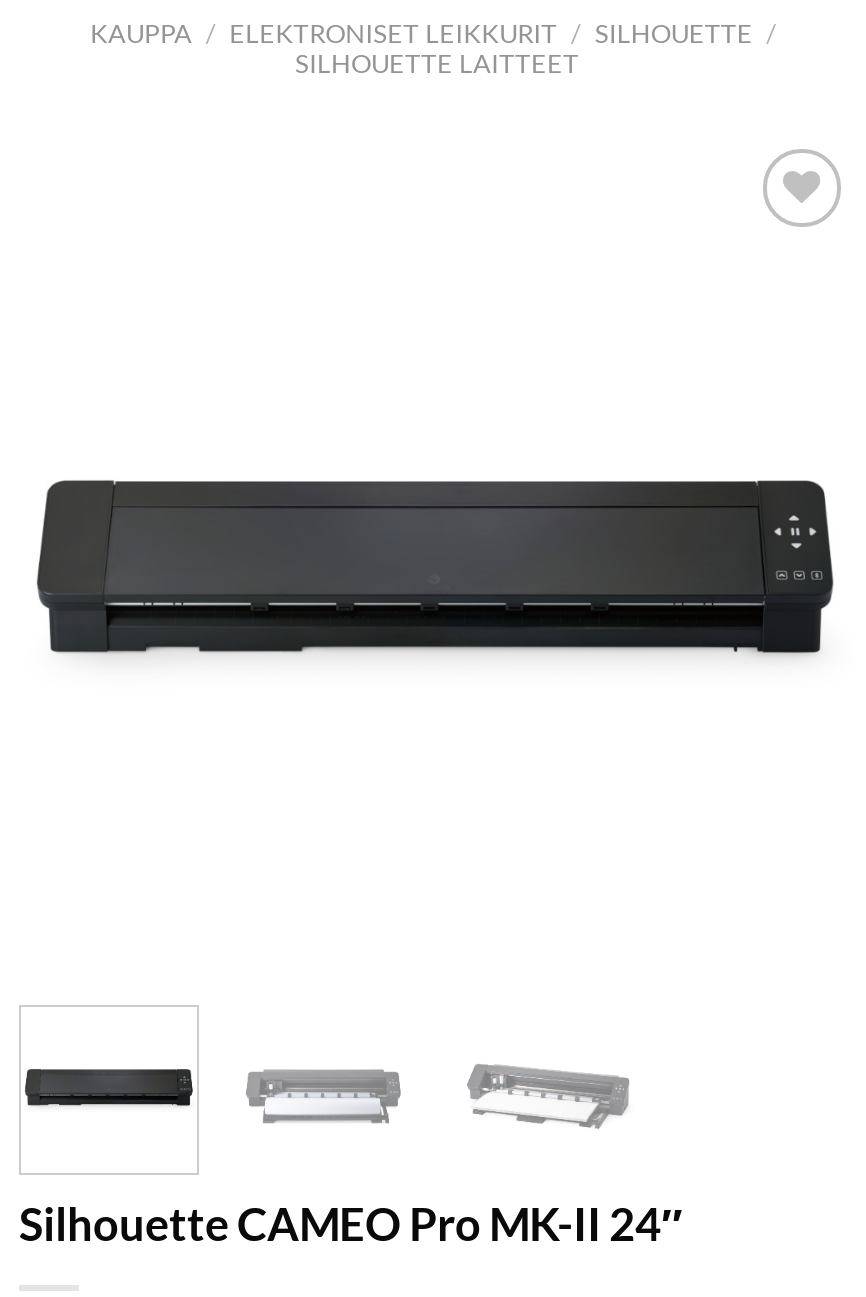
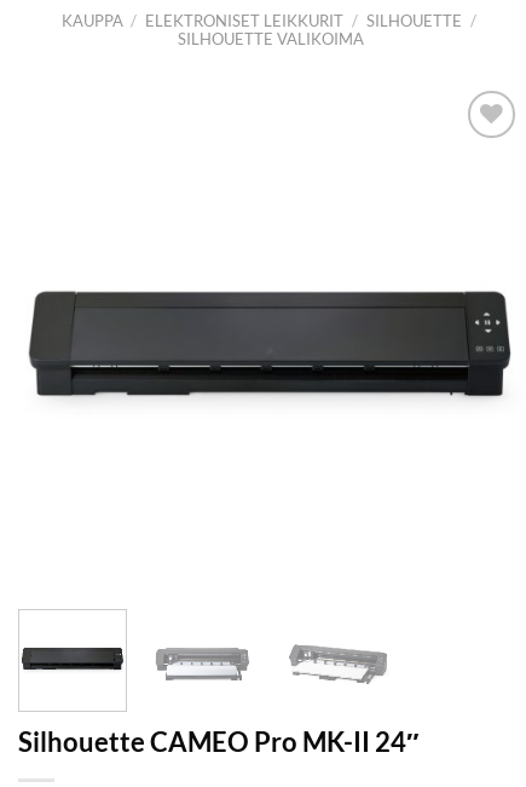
- SILHOUETTE LAITTEET
+ SILHOUETTE VALIKOIMA
